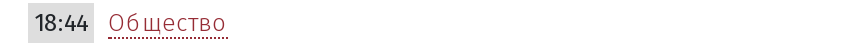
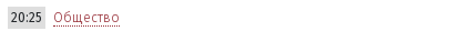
- 18:44 Общество
+ 20:25 Общество
